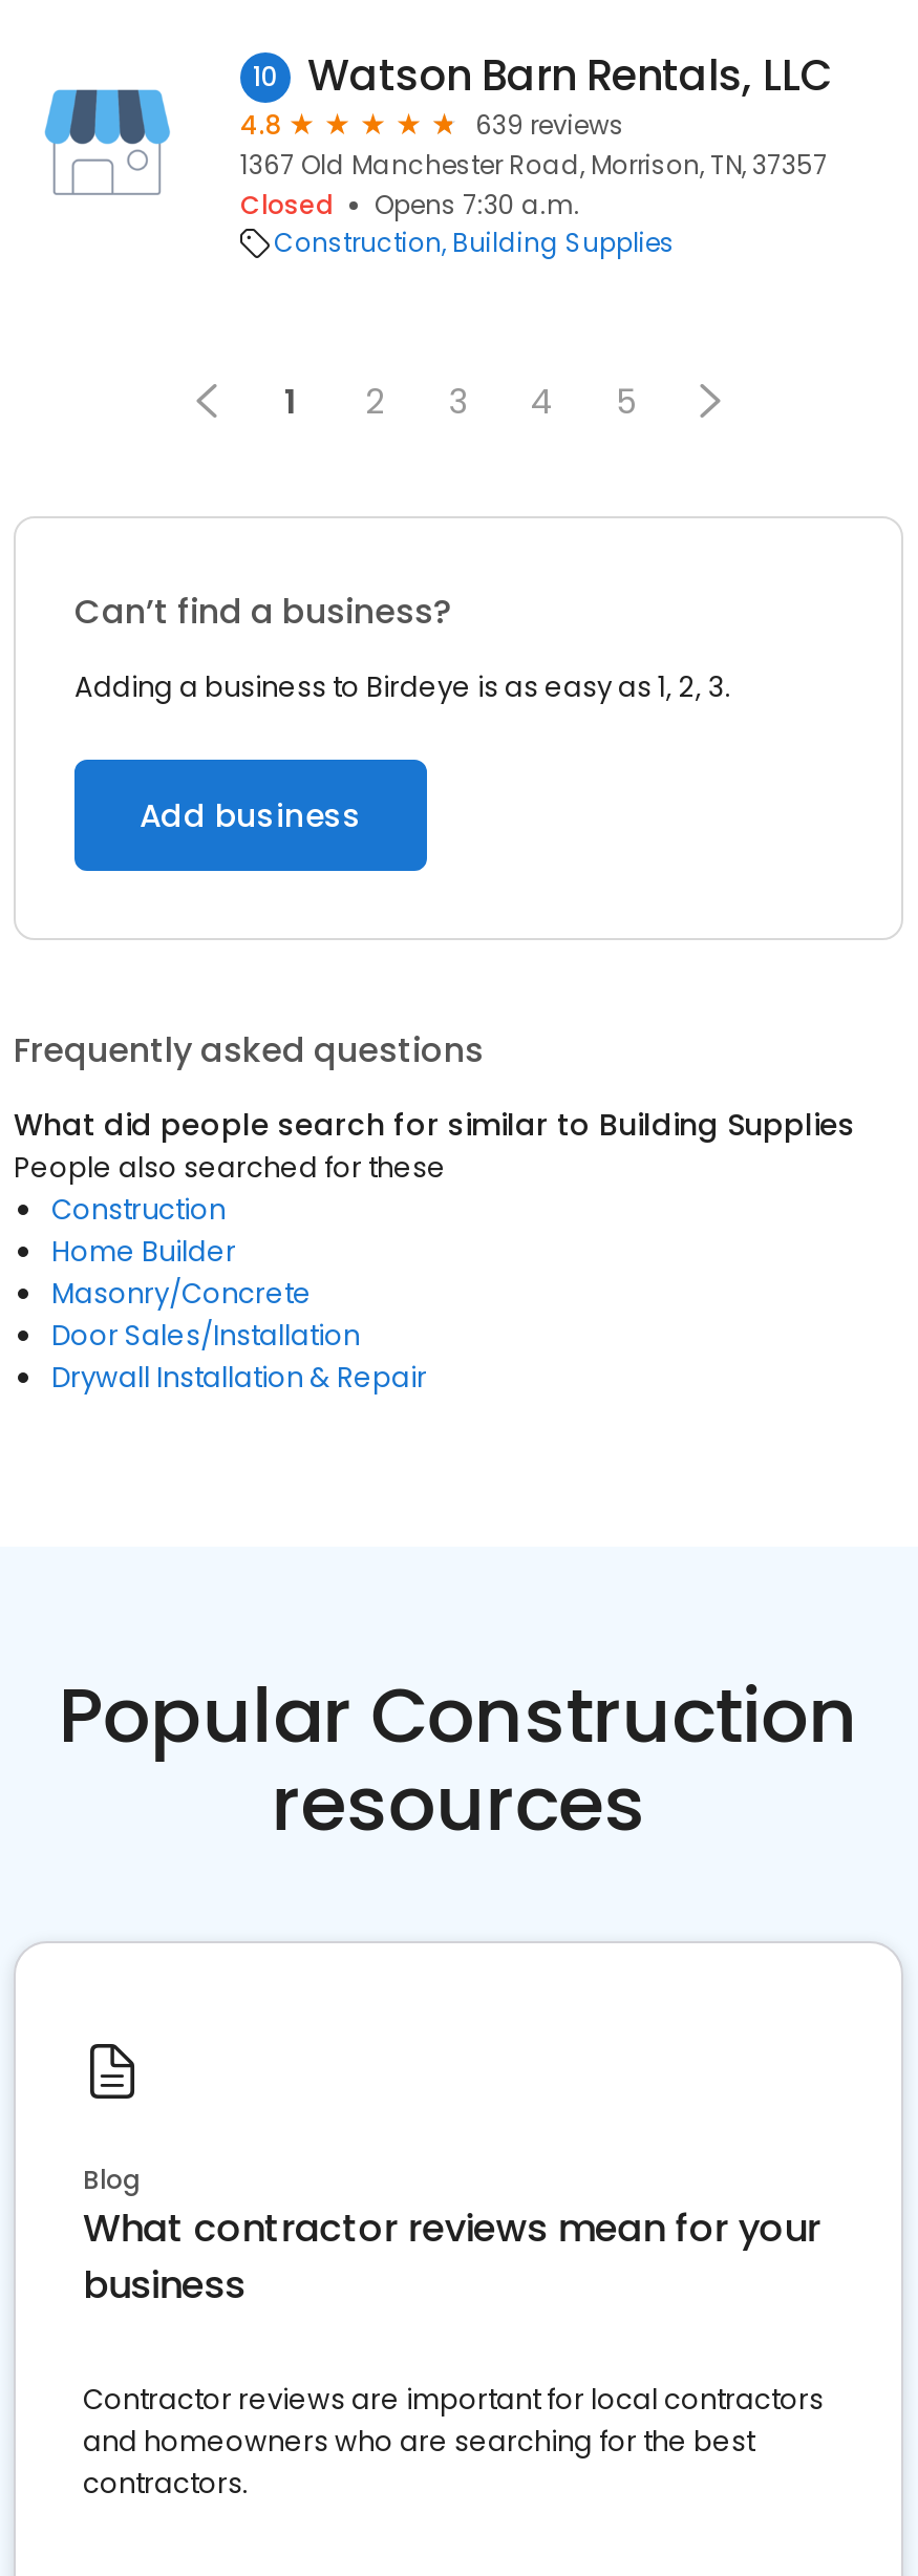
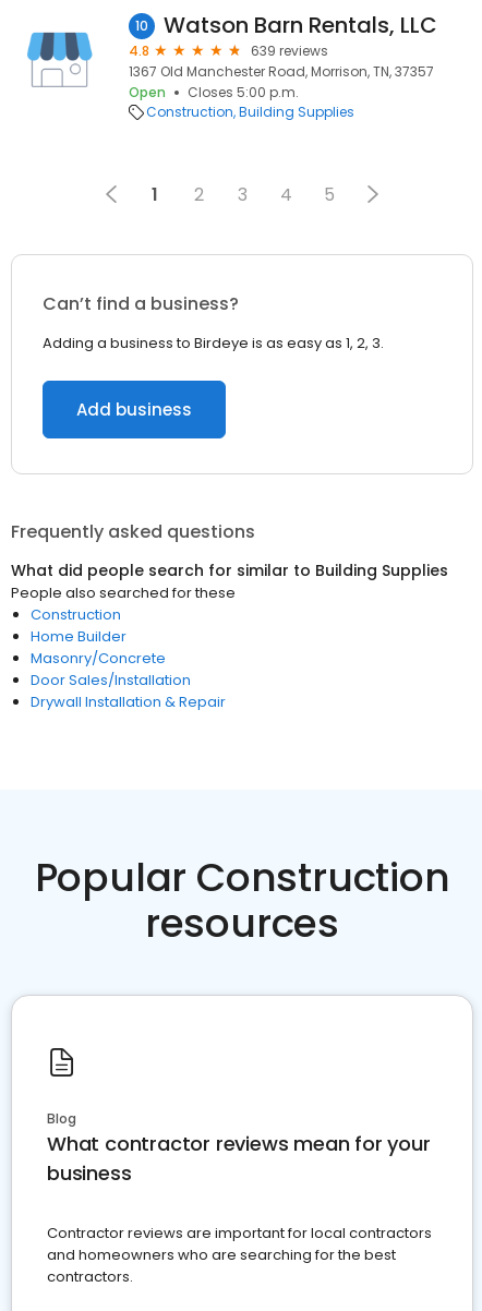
- Closed
- Opens 7:30 a.m.
+ Open
+ Closes 5:00 p.m.
